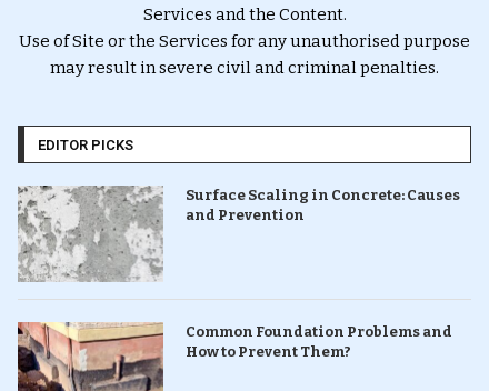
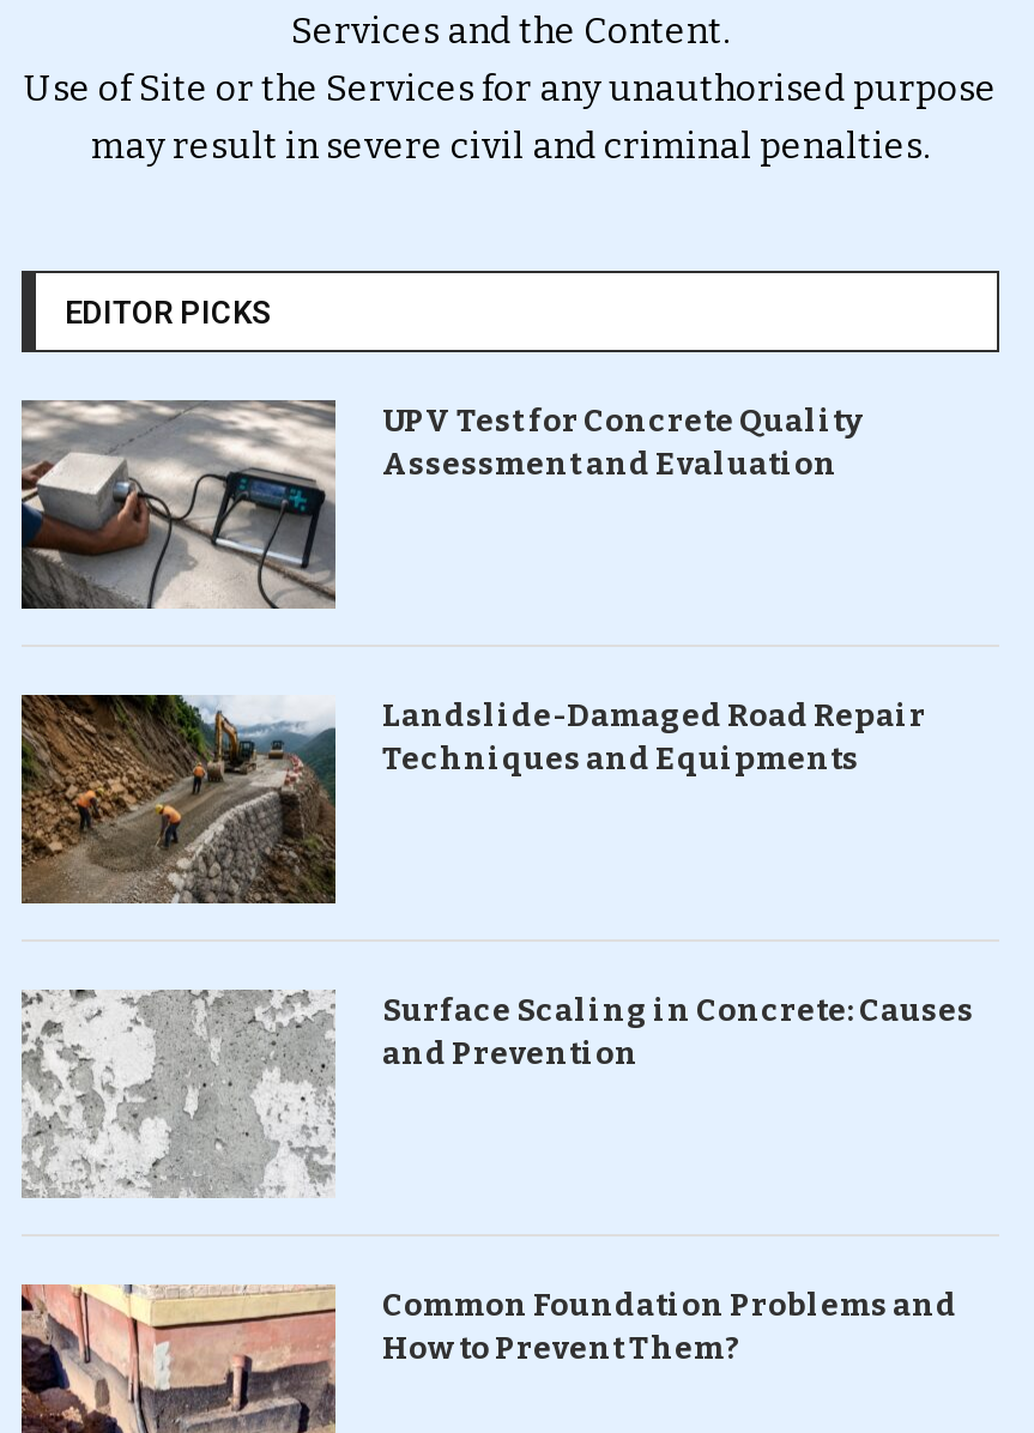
+ [image]
+ UPV Test for Concrete Quality
+ Assessment and Evaluation

+ [image]
+ Landslide-Damaged Road Repair
+ Techniques and Equipments
